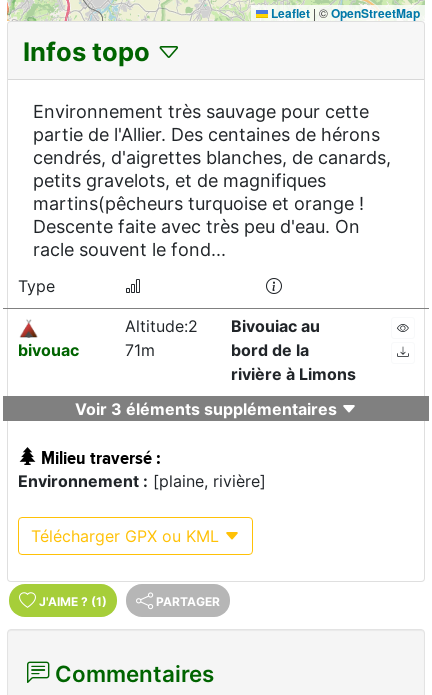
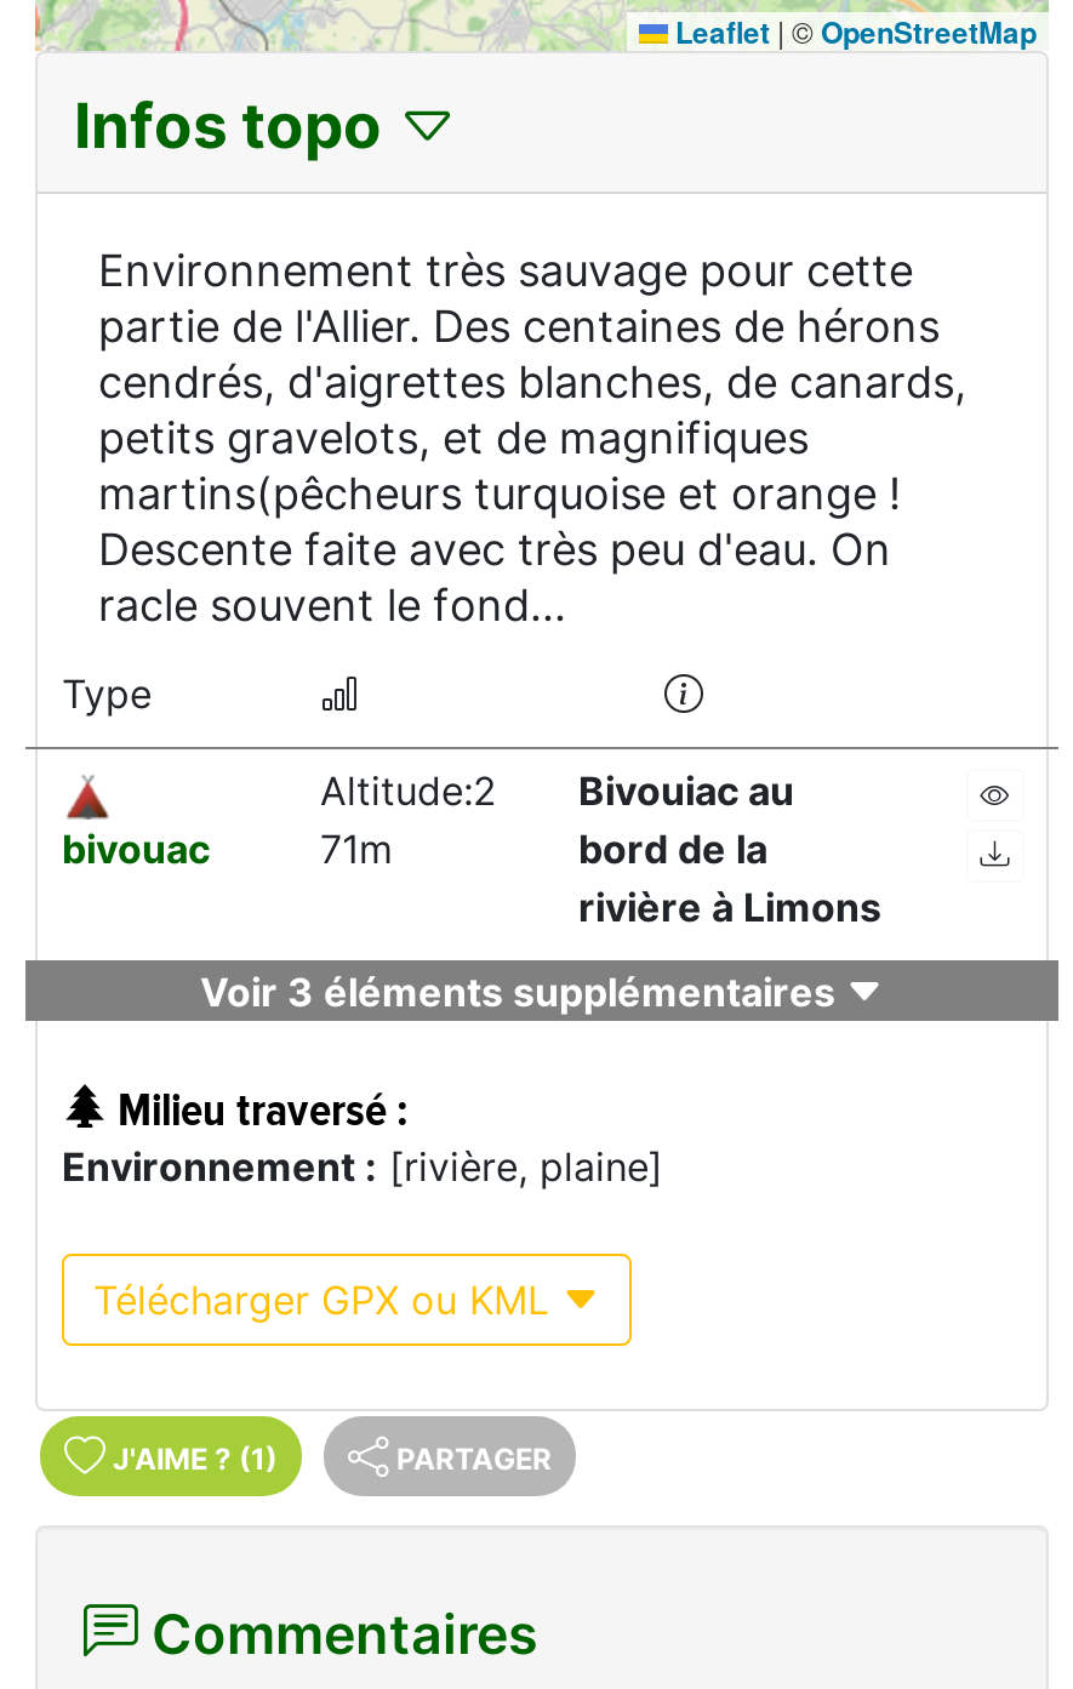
- Environnement : [plaine, rivière]
+ Environnement : [rivière, plaine]
